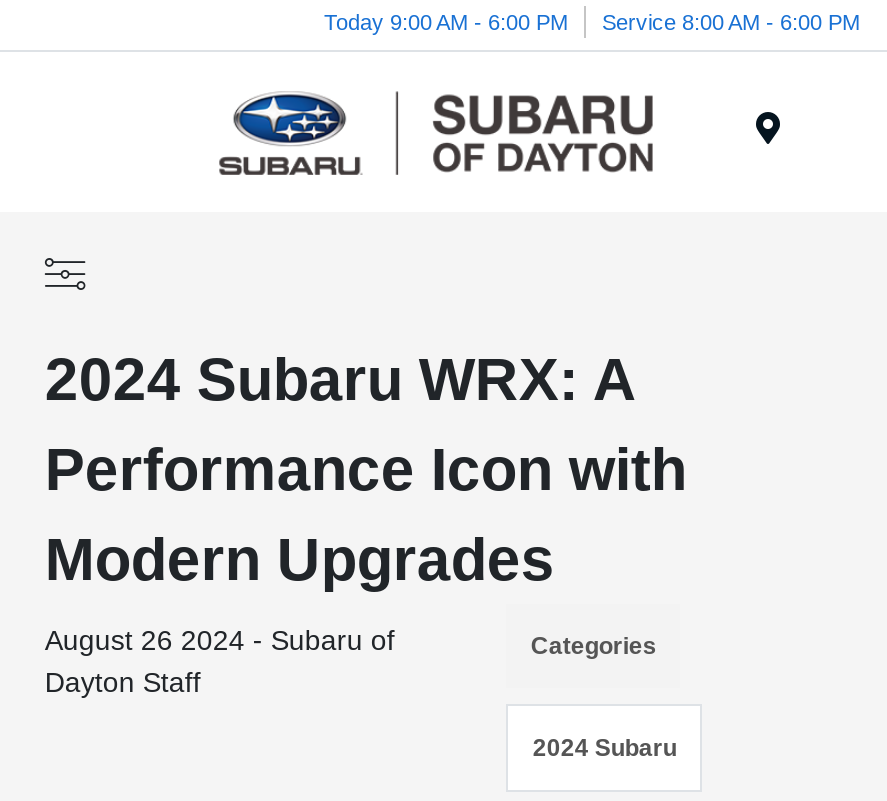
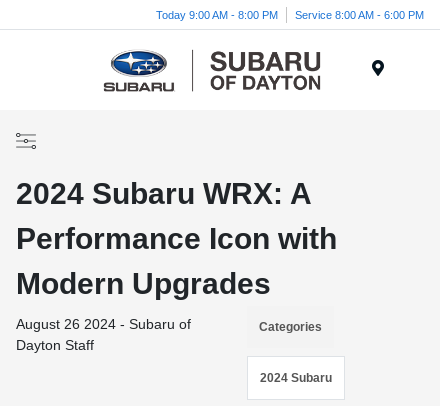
- Today 9:00 AM - 6:00 PM Service 8:00 AM - 6:00 PM
+ Today 9:00 AM - 8:00 PM Service 8:00 AM - 6:00 PM
